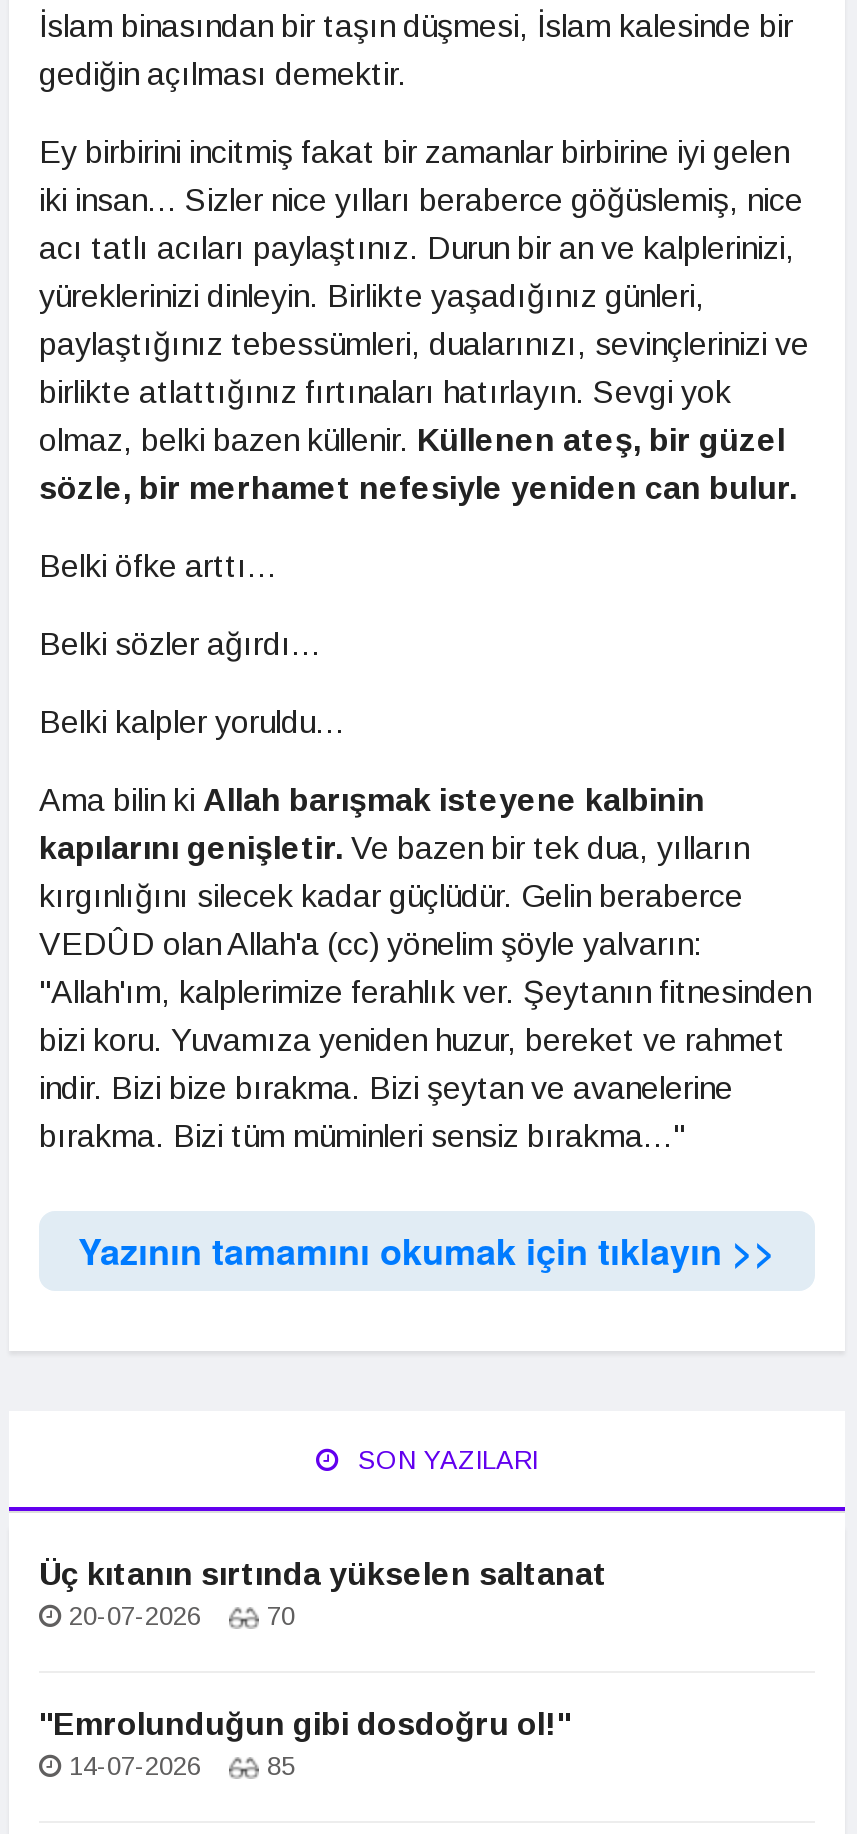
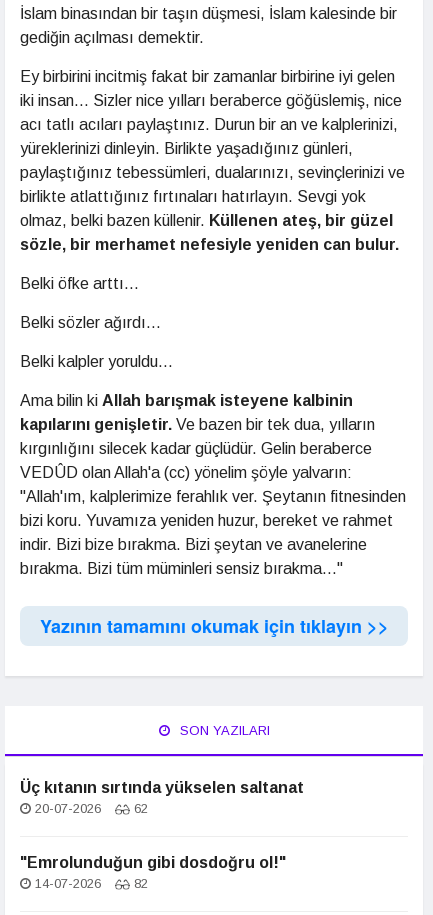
- 20-07-2026 70
+ 20-07-2026 62

- 14-07-2026 85
+ 14-07-2026 82
